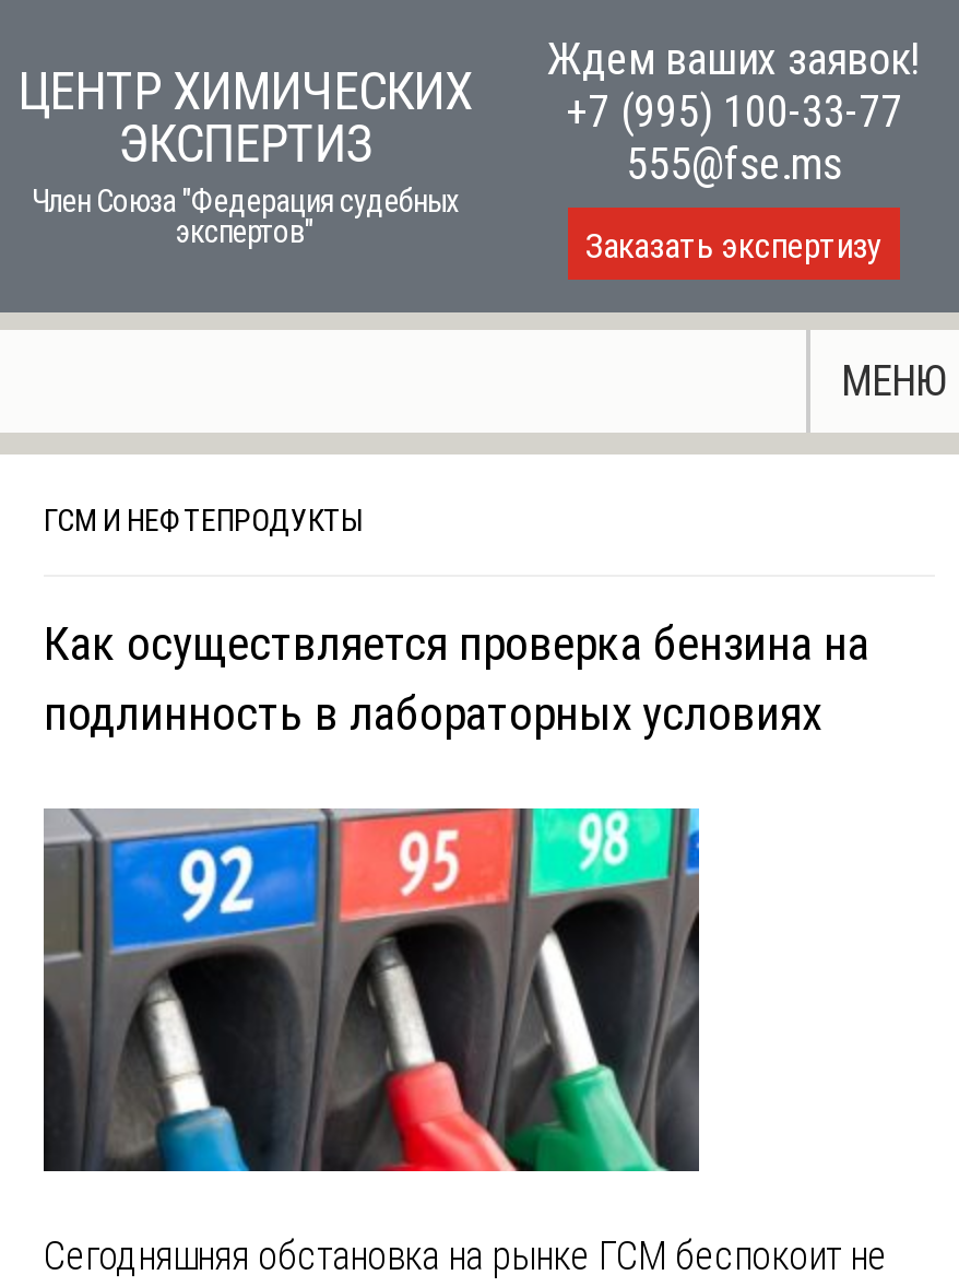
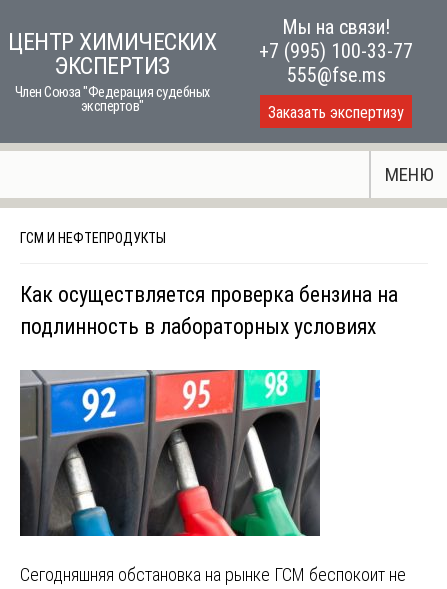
- Ждем ваших заявок!
+ Мы на связи!
